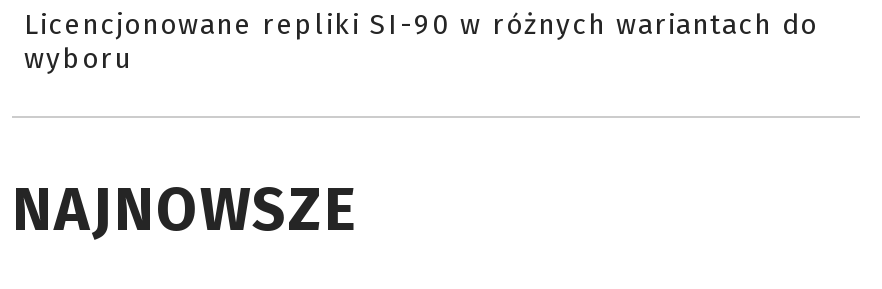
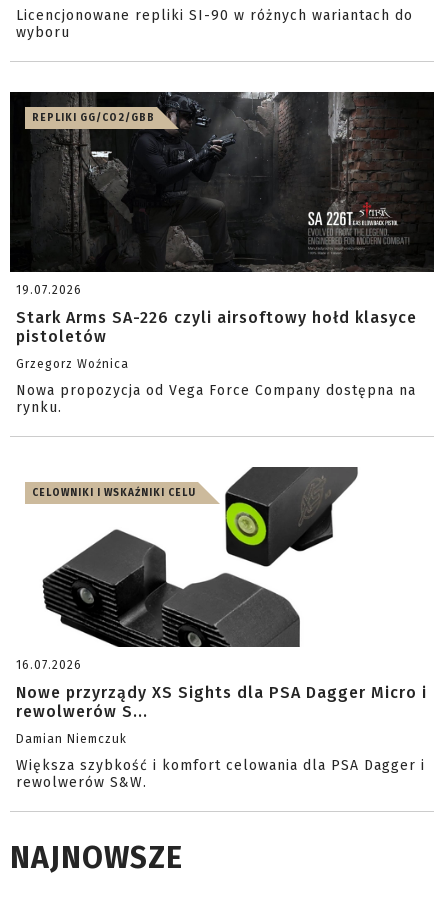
+ [image]
+ REPLIKI GG/CO2/GBB

+ 19.07.2026
+ Stark Arms SA-226 czyli airsoftowy hołd klasyce
+ pistoletów
+ Grzegorz Woźnica
+ Nowa propozycja od Vega Force Company dostępna na
+ rynku.

+ 16.07.2026
+ Nowe przyrządy XS Sights dla PSA Dagger Micro i
+ rewolwerów S...
+ Damian Niemczuk
+ Większa szybkość i komfort celowania dla PSA Dagger i
+ rewolwerów S&W.

+ [image]
+ CELOWNIKI I WSKAŹNIKI CELU
